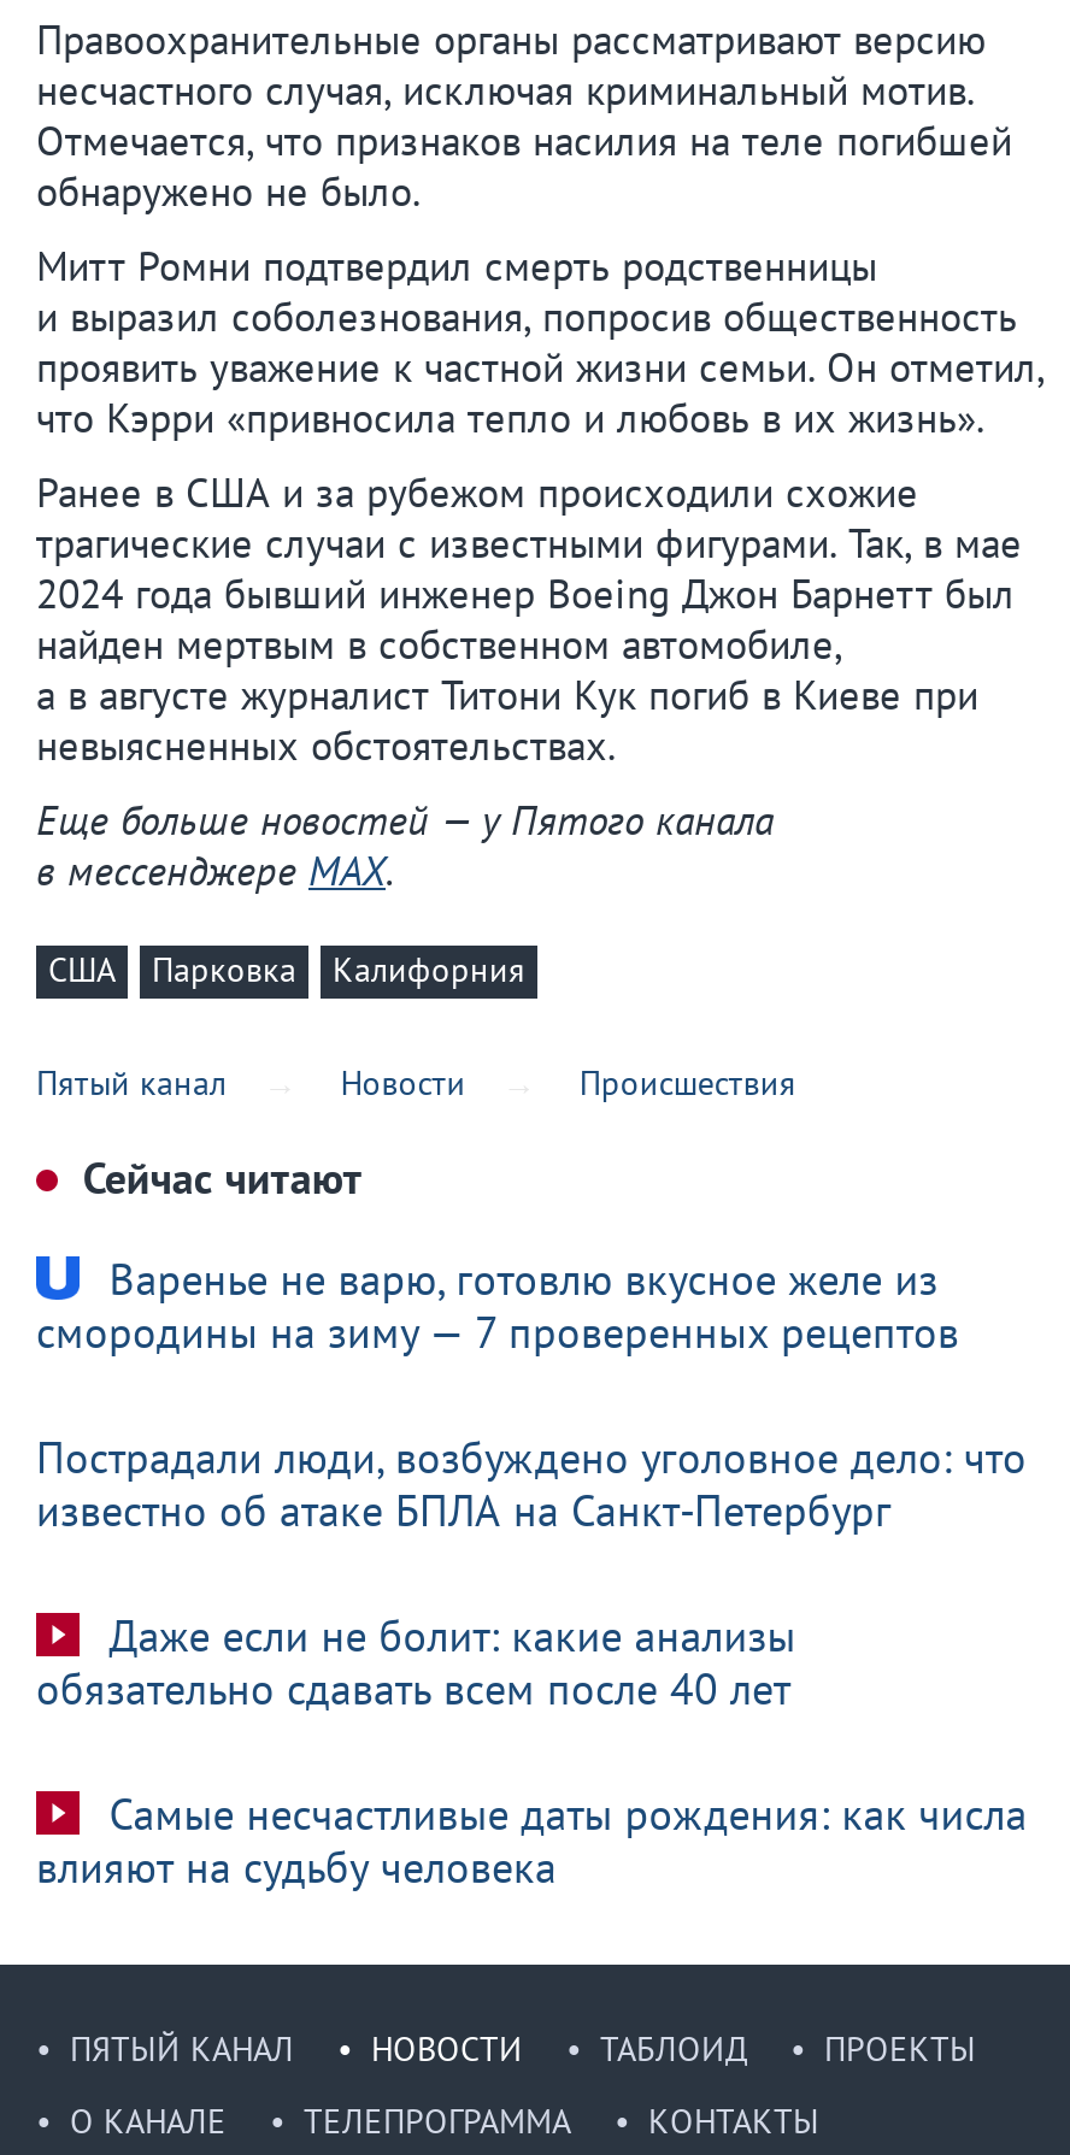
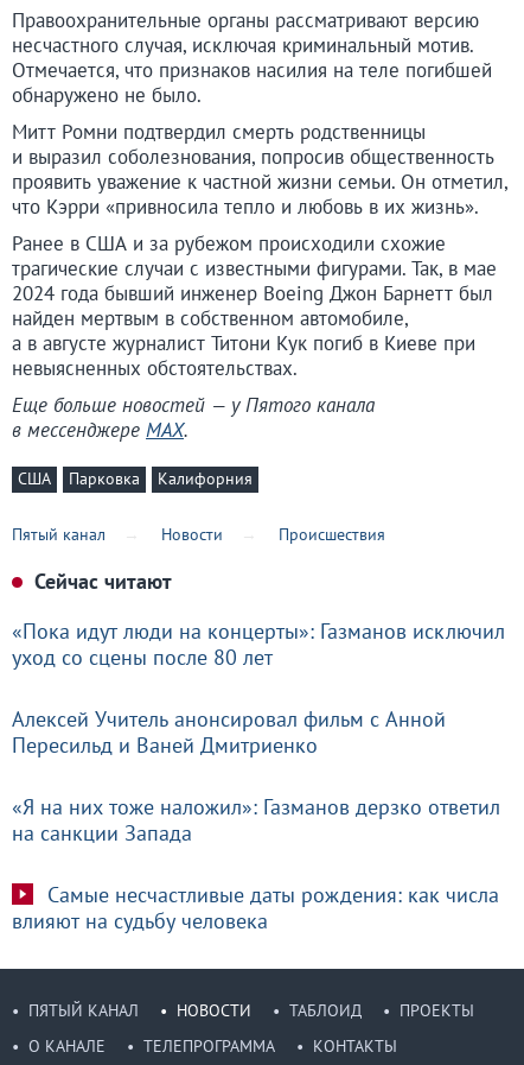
- Варенье не варю, готовлю вкусное желе из
- смородины на зиму — 7 проверенных рецептов
+ «Пока идут люди на концерты»: Газманов исключил
+ уход со сцены после 80 лет

- Пострадали люди, возбуждено уголовное дело: что
- известно об атаке БПЛА на Санкт-Петербург
+ Алексей Учитель анонсировал фильм с Анной
+ Пересильд и Ваней Дмитриенко

- Даже если не болит: какие анализы
- обязательно сдавать всем после 40 лет
+ «Я на них тоже наложил»: Газманов дерзко ответил
+ на санкции Запада
